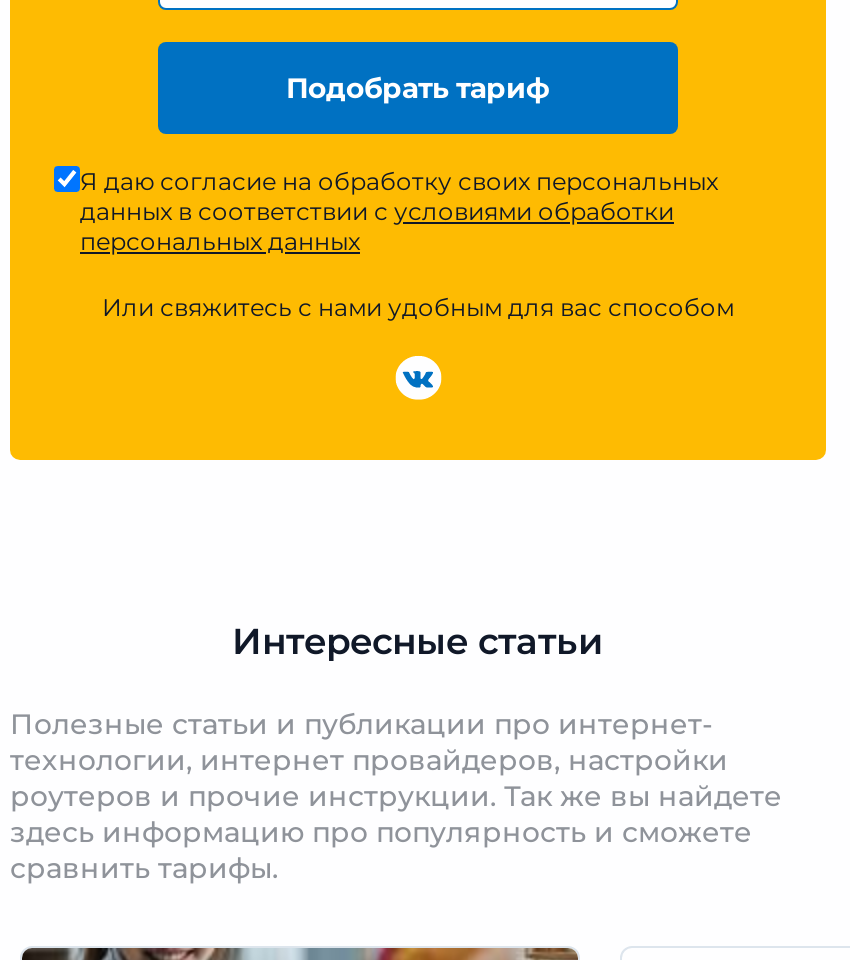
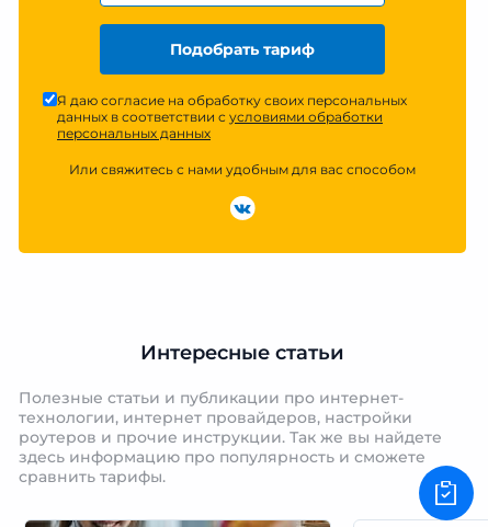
+ [image]
